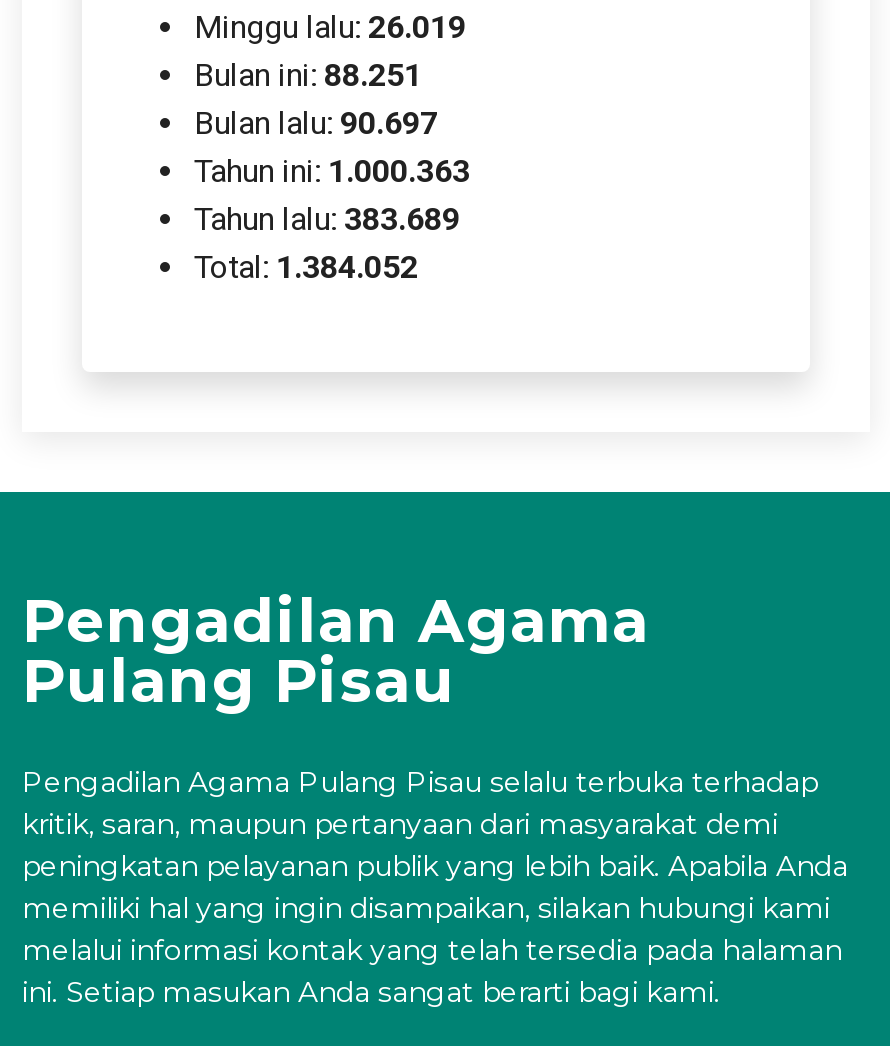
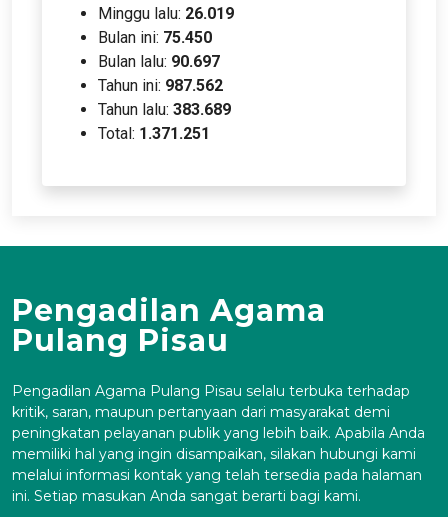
- Bulan ini: 88.251
+ Bulan ini: 75.450

- Tahun ini: 1.000.363
+ Tahun ini: 987.562

- Total: 1.384.052
+ Total: 1.371.251
